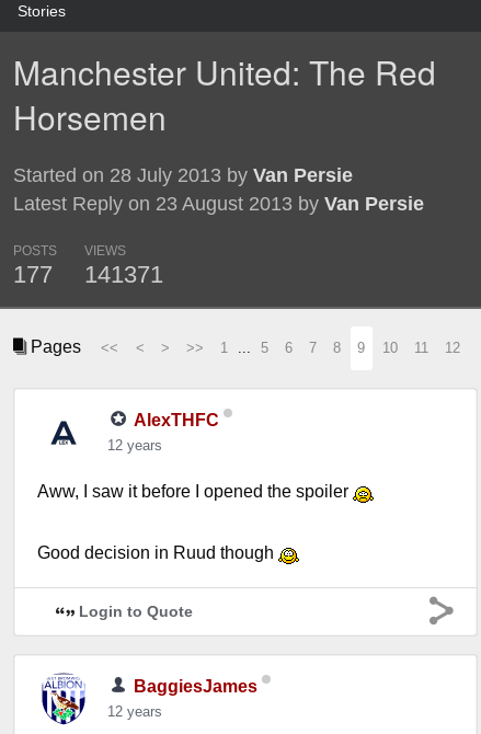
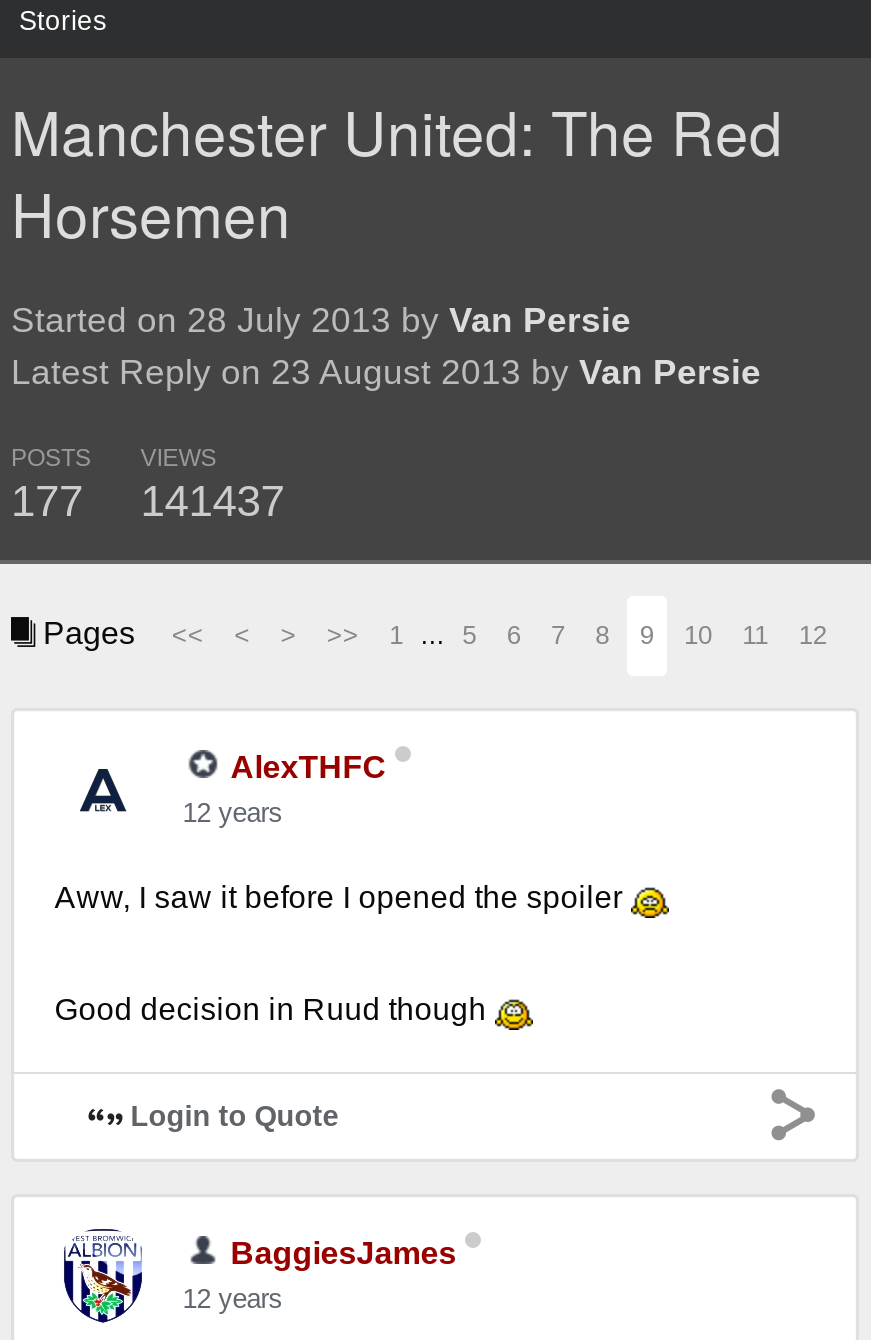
- 177 141371
+ 177 141437
